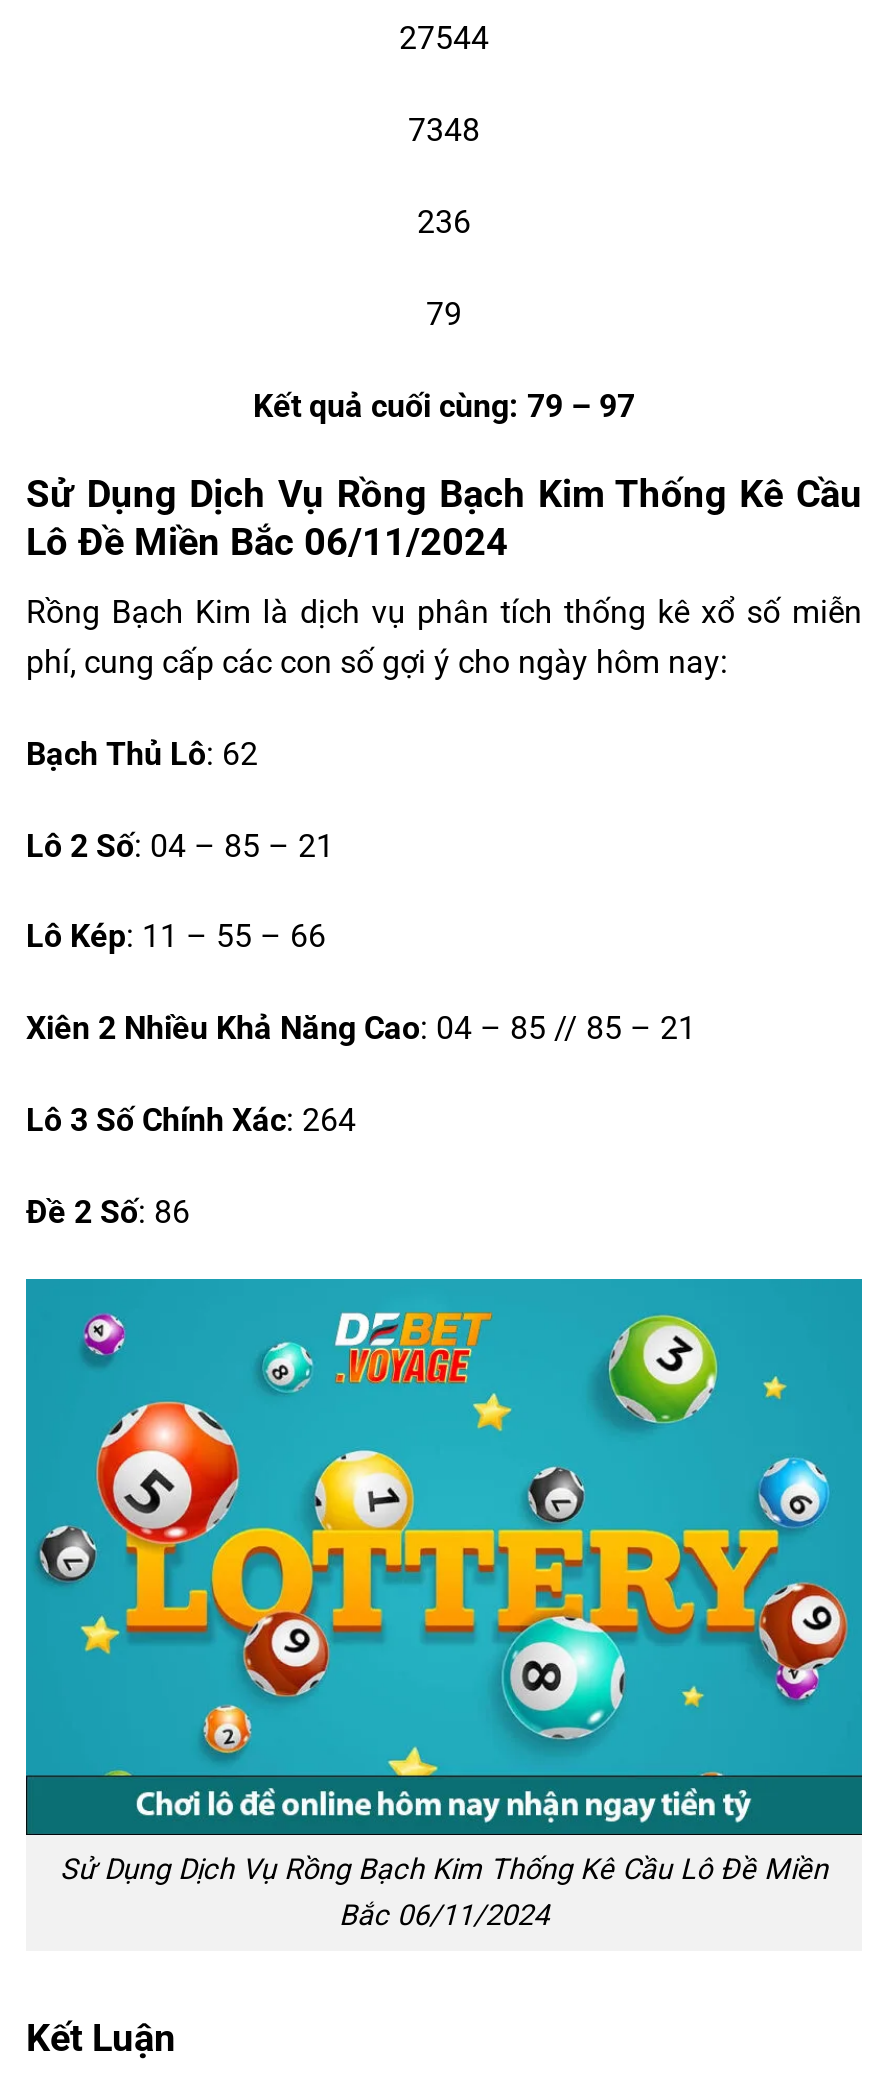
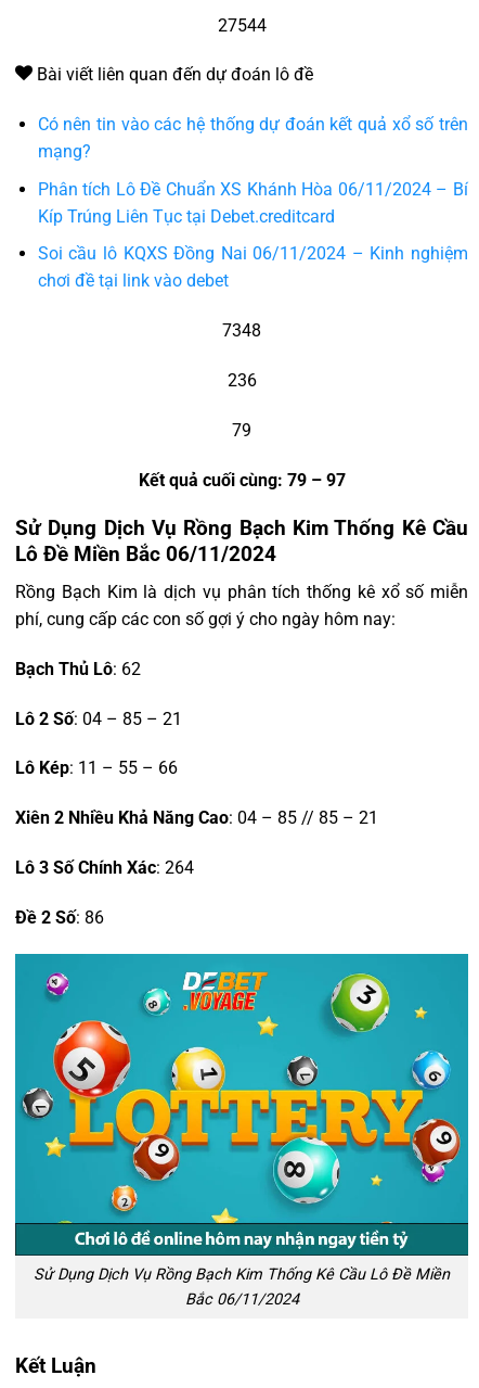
+ Bài viết liên quan đến dự đoán lô đề
+ Có nên tin vào các hệ thống dự đoán kết quả xổ số trên
+ mạng?
+ Phân tích Lô Đề Chuẩn XS Khánh Hòa 06/11/2024 – Bí
+ Kíp Trúng Liên Tục tại Debet.creditcard
+ Soi cầu lô KQXS Đồng Nai 06/11/2024 – Kinh nghiệm
+ chơi đề tại link vào debet
